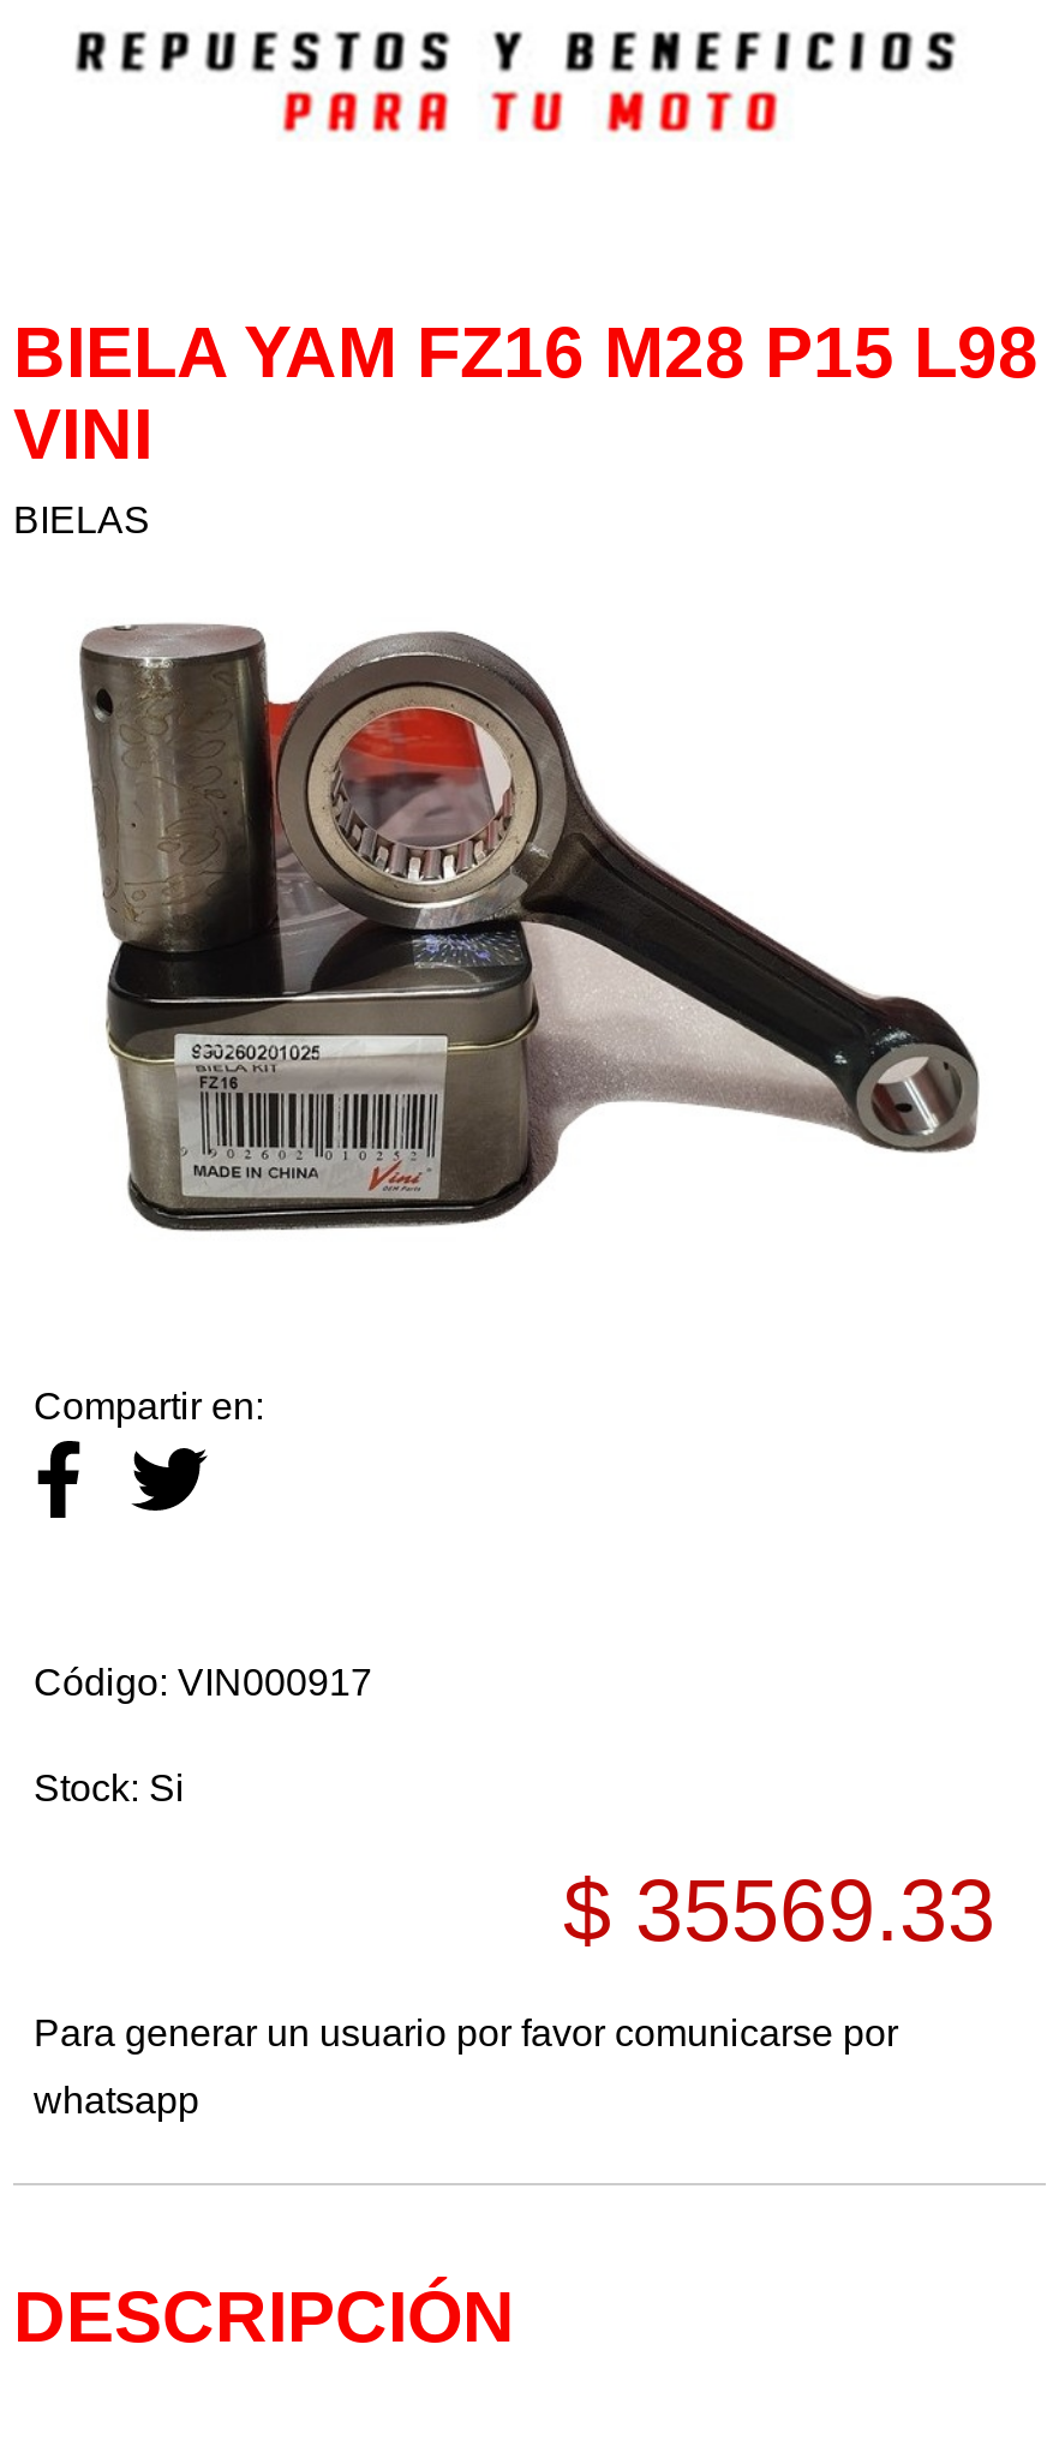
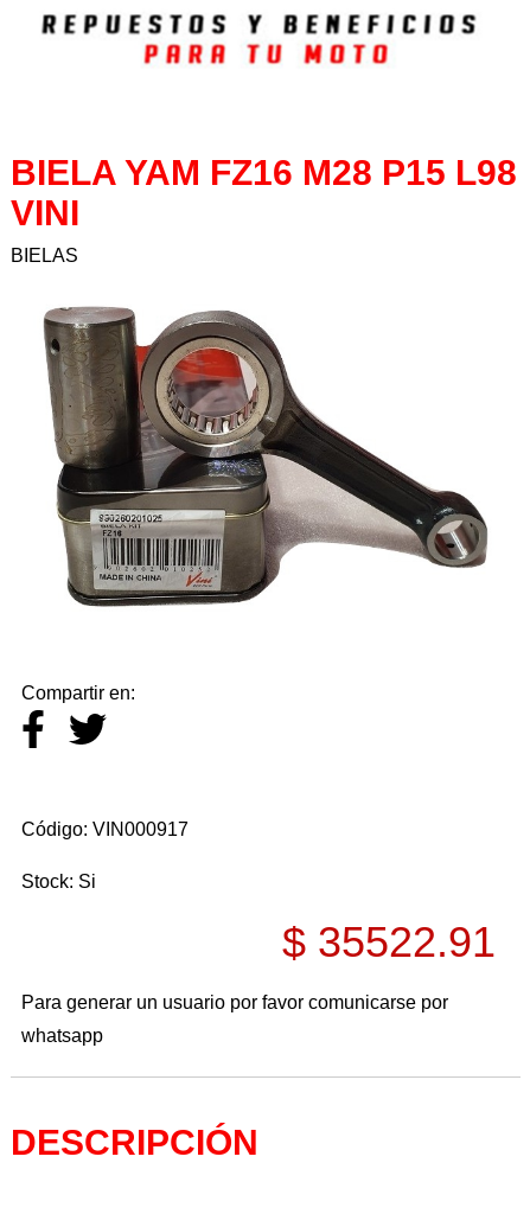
- $ 35569.33
+ $ 35522.91
